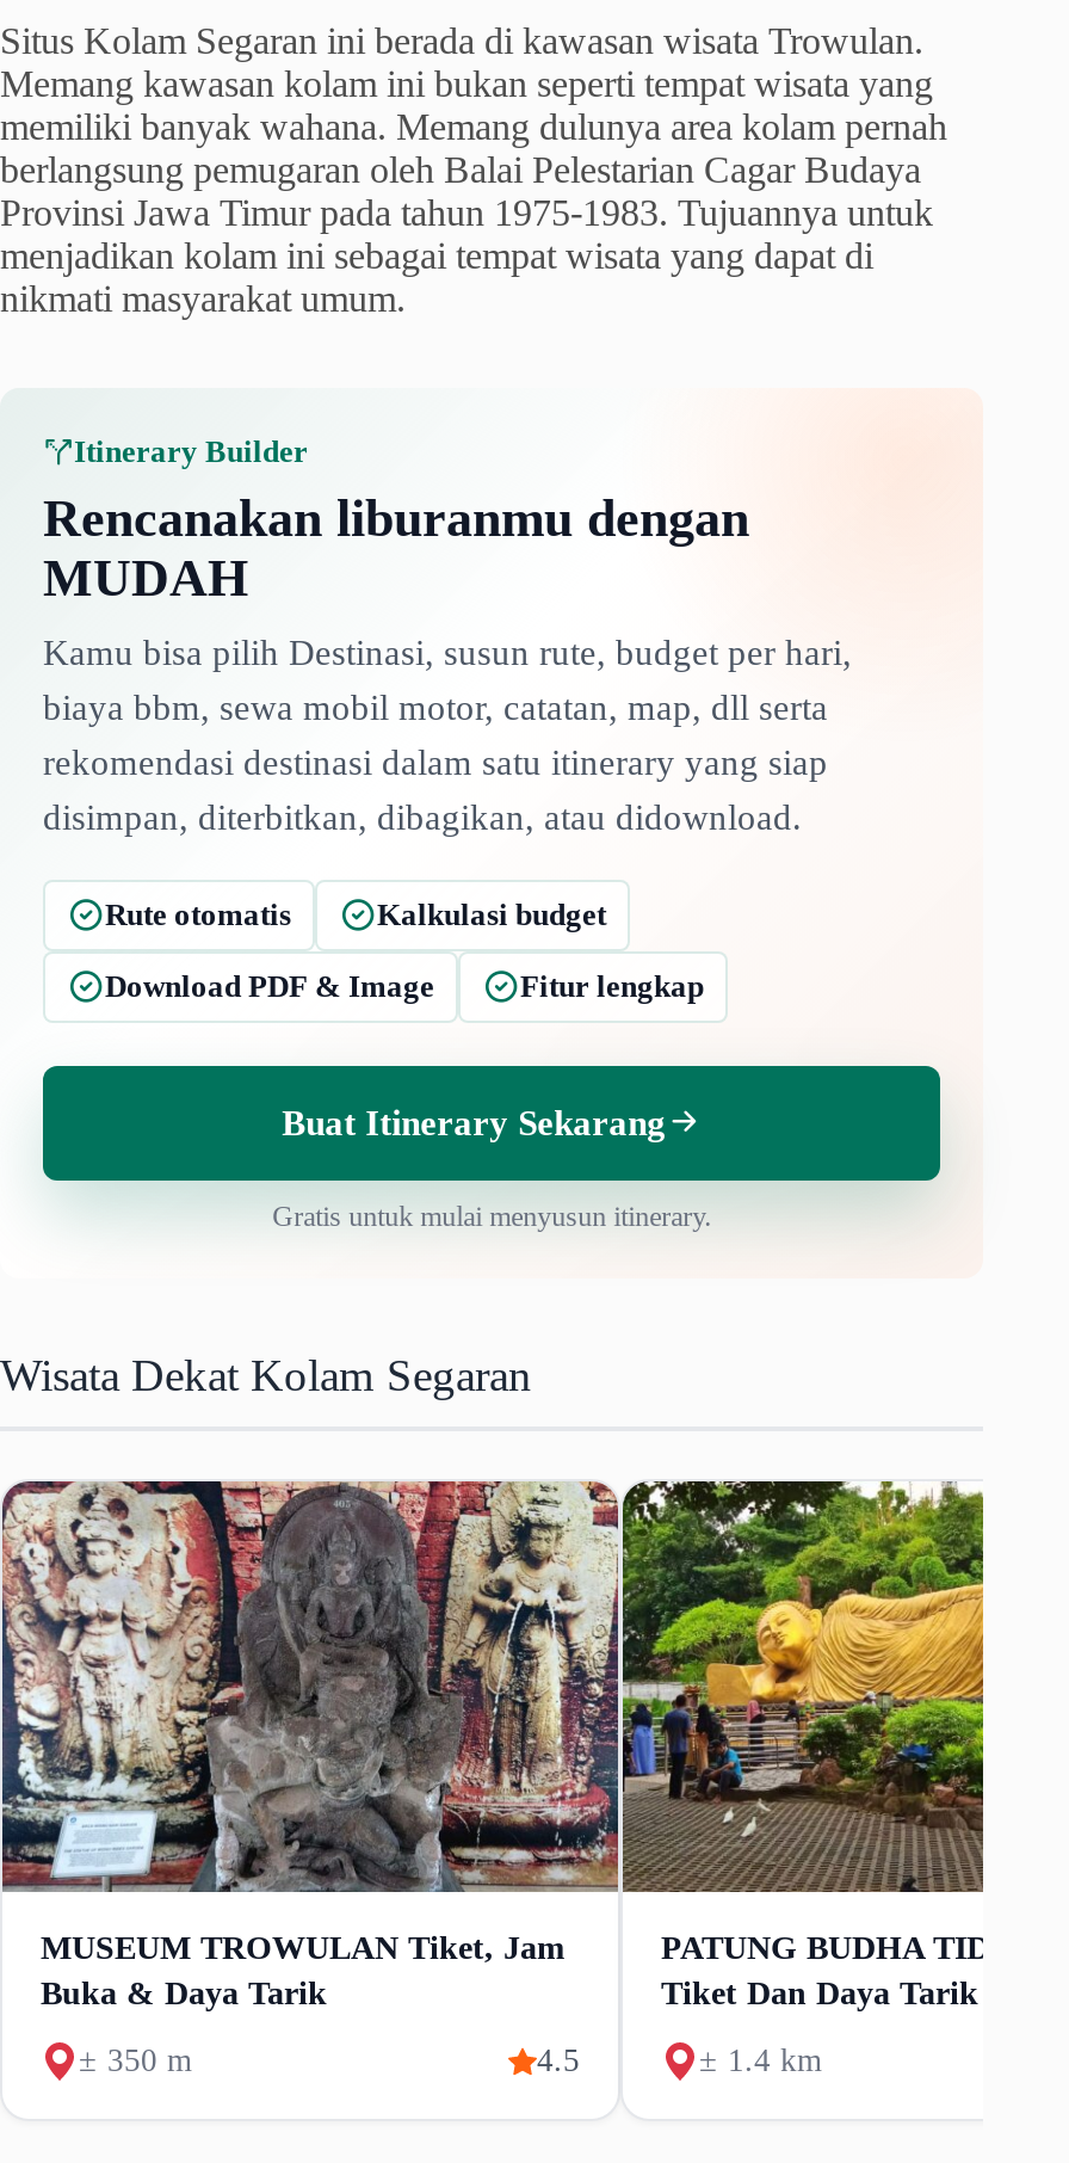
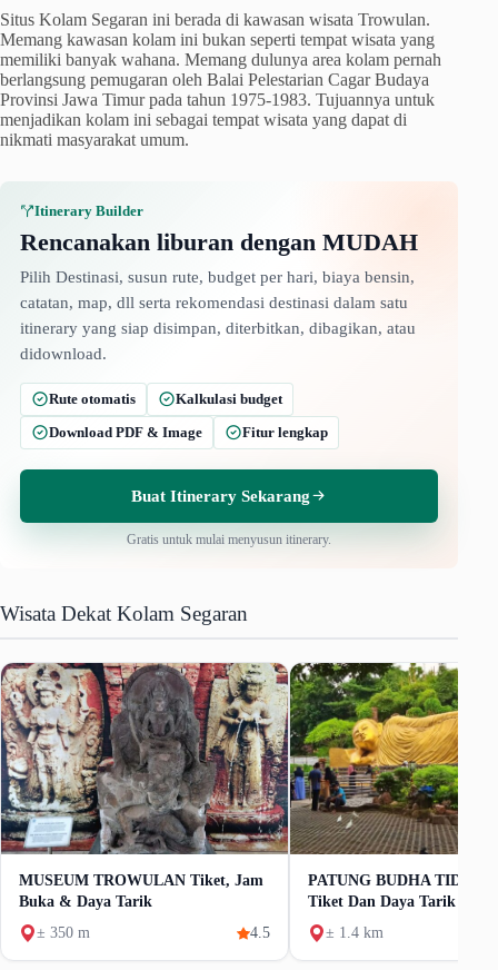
- Rencanakan liburanmu dengan
- MUDAH
- Kamu bisa pilih Destinasi, susun rute, budget per hari,
- biaya bbm, sewa mobil motor, catatan, map, dll serta
- rekomendasi destinasi dalam satu itinerary yang siap
- disimpan, diterbitkan, dibagikan, atau didownload.
+ Rencanakan liburan dengan MUDAH
+ Pilih Destinasi, susun rute, budget per hari, biaya bensin,
+ catatan, map, dll serta rekomendasi destinasi dalam satu
+ itinerary yang siap disimpan, diterbitkan, dibagikan, atau
+ didownload.
